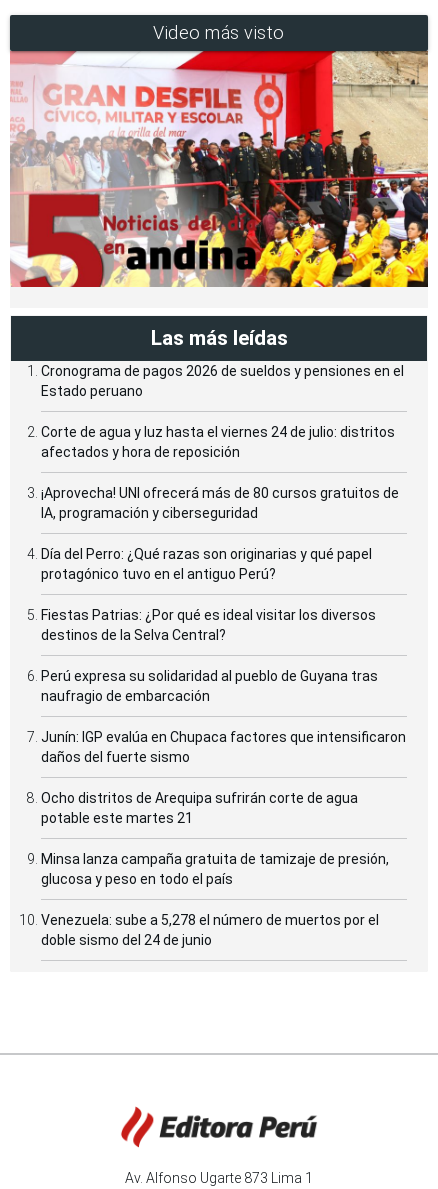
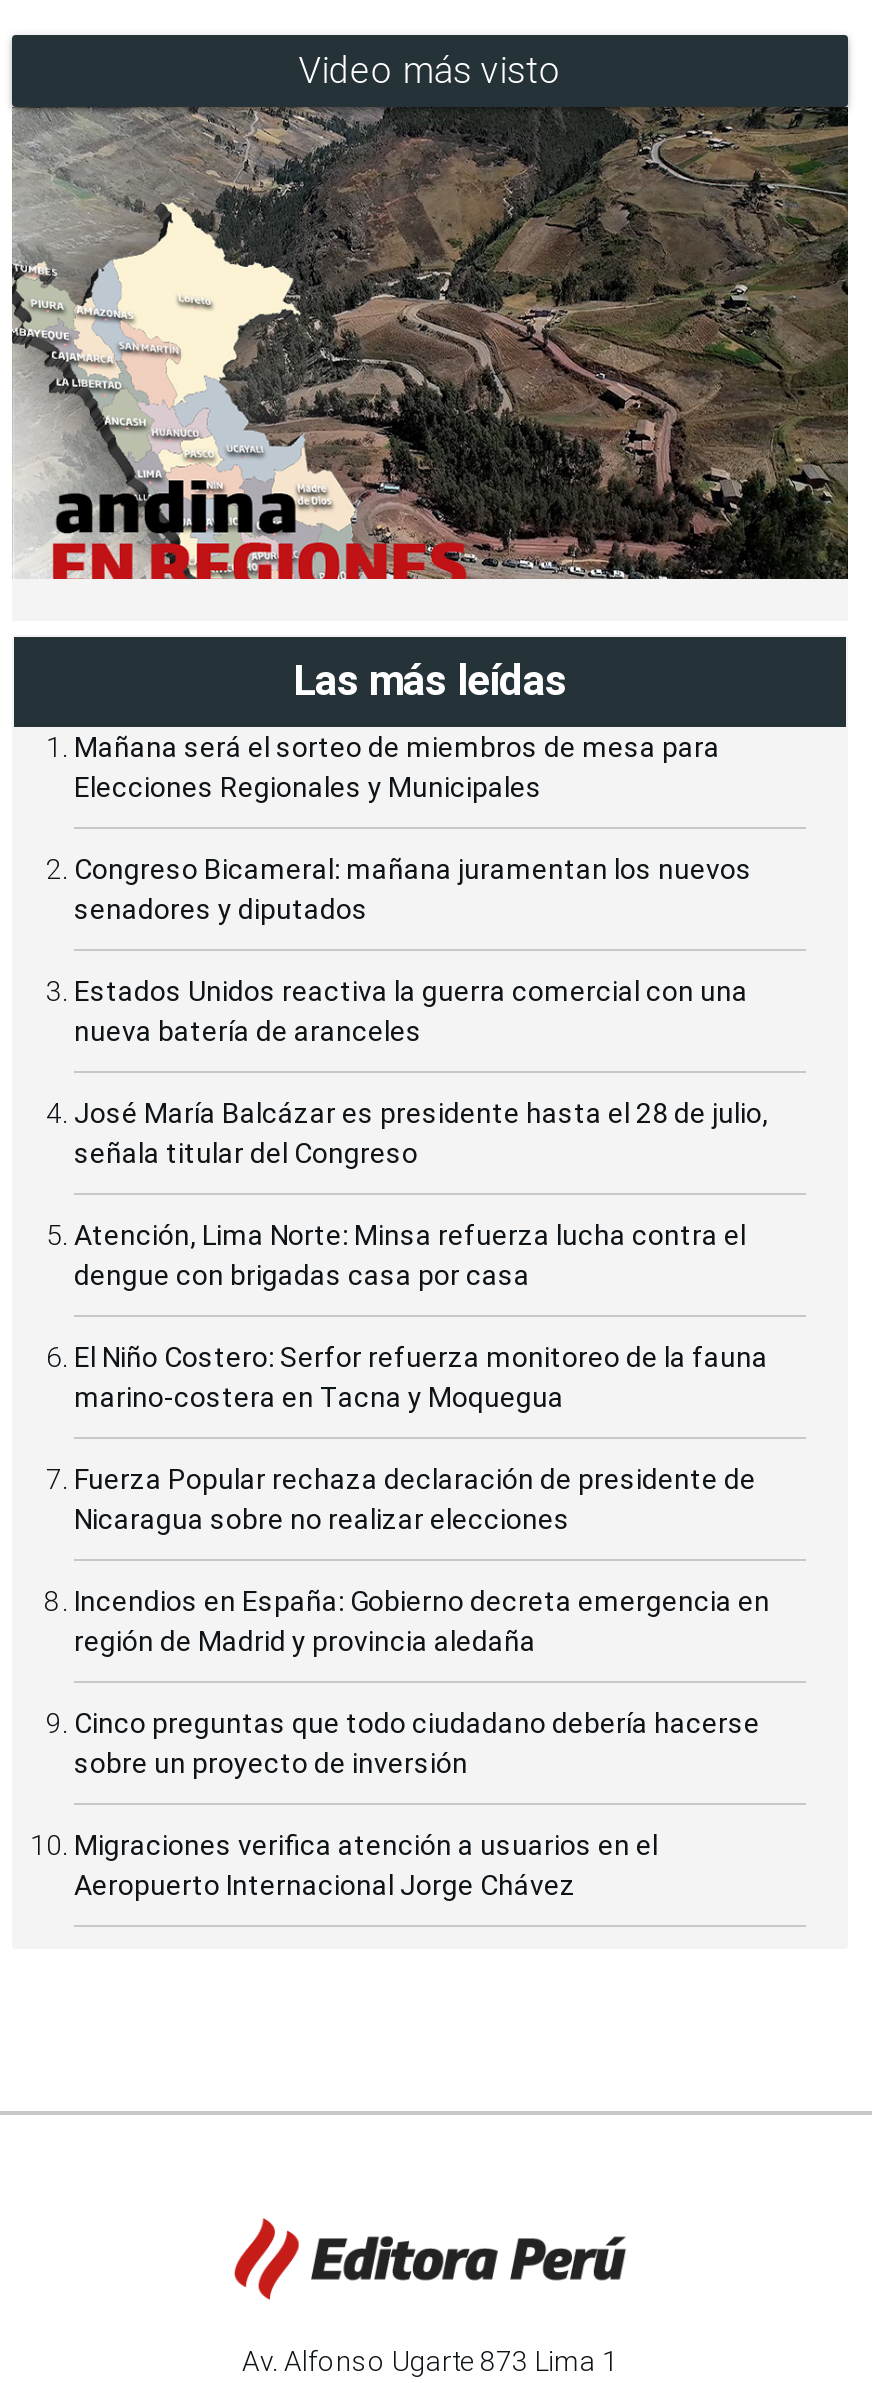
- [image]
+ [image]

- Cronograma de pagos 2026 de sueldos y pensiones en el
- Estado peruano
+ Mañana será el sorteo de miembros de mesa para
+ Elecciones Regionales y Municipales

- Corte de agua y luz hasta el viernes 24 de julio: distritos
- afectados y hora de reposición
+ Congreso Bicameral: mañana juramentan los nuevos
+ senadores y diputados

- ¡Aprovecha! UNI ofrecerá más de 80 cursos gratuitos de
- IA, programación y ciberseguridad
+ Estados Unidos reactiva la guerra comercial con una
+ nueva batería de aranceles

- Día del Perro: ¿Qué razas son originarias y qué papel
- protagónico tuvo en el antiguo Perú?
+ José María Balcázar es presidente hasta el 28 de julio,
+ señala titular del Congreso

- Fiestas Patrias: ¿Por qué es ideal visitar los diversos
- destinos de la Selva Central?
+ Atención, Lima Norte: Minsa refuerza lucha contra el
+ dengue con brigadas casa por casa

- Perú expresa su solidaridad al pueblo de Guyana tras
- naufragio de embarcación
+ El Niño Costero: Serfor refuerza monitoreo de la fauna
+ marino-costera en Tacna y Moquegua

- Junín: IGP evalúa en Chupaca factores que intensificaron
- daños del fuerte sismo
+ Fuerza Popular rechaza declaración de presidente de
+ Nicaragua sobre no realizar elecciones

- Ocho distritos de Arequipa sufrirán corte de agua
- potable este martes 21
+ Incendios en España: Gobierno decreta emergencia en
+ región de Madrid y provincia aledaña

- Minsa lanza campaña gratuita de tamizaje de presión,
- glucosa y peso en todo el país
+ Cinco preguntas que todo ciudadano debería hacerse
+ sobre un proyecto de inversión

- Venezuela: sube a 5,278 el número de muertos por el
- doble sismo del 24 de junio
+ Migraciones verifica atención a usuarios en el
+ Aeropuerto Internacional Jorge Chávez
